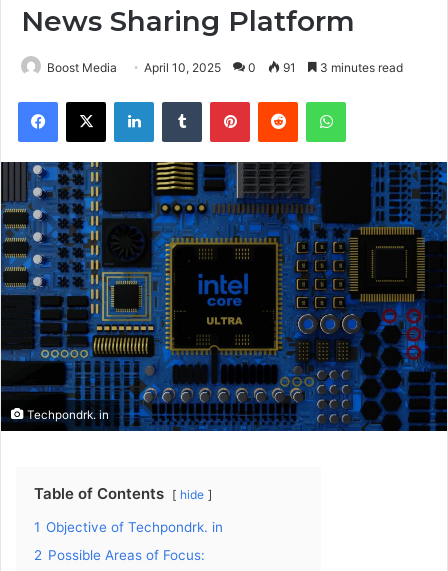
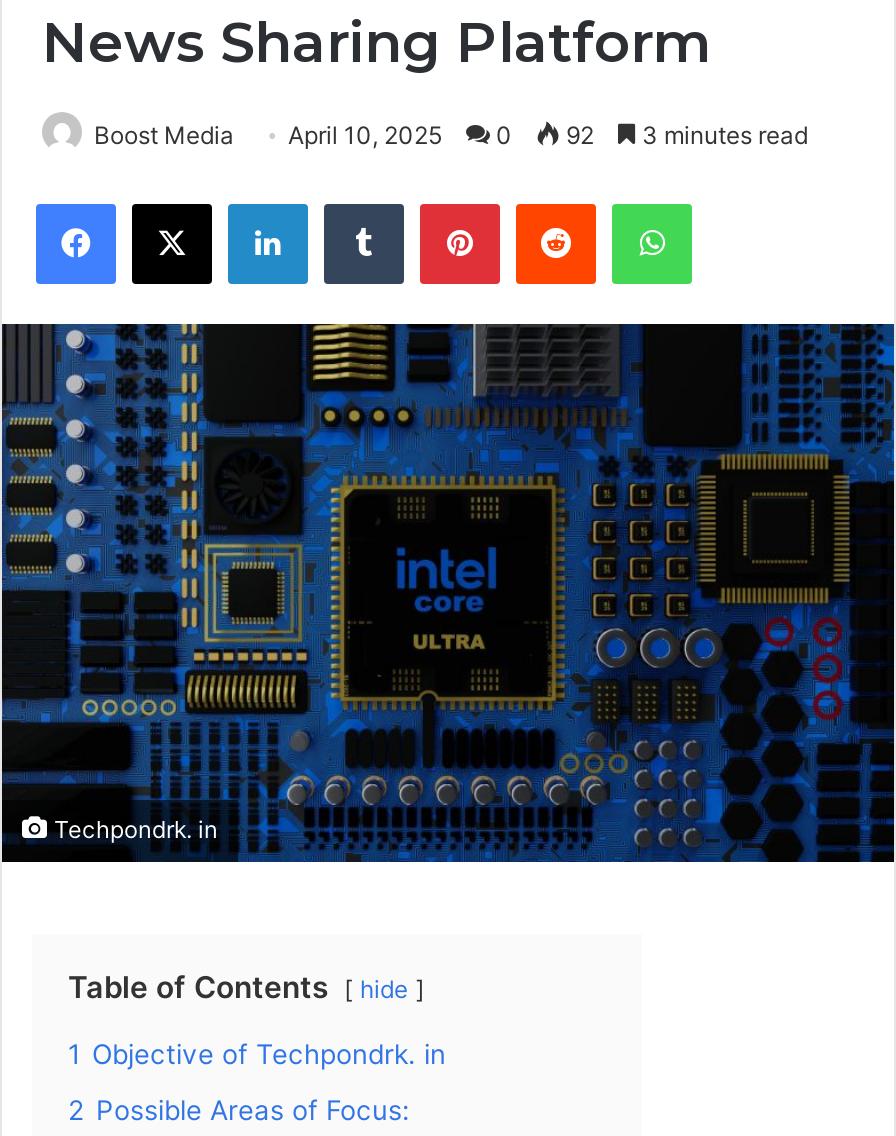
- Boost Media April 10, 2025 0 91 3 minutes read
+ Boost Media April 10, 2025 0 92 3 minutes read
